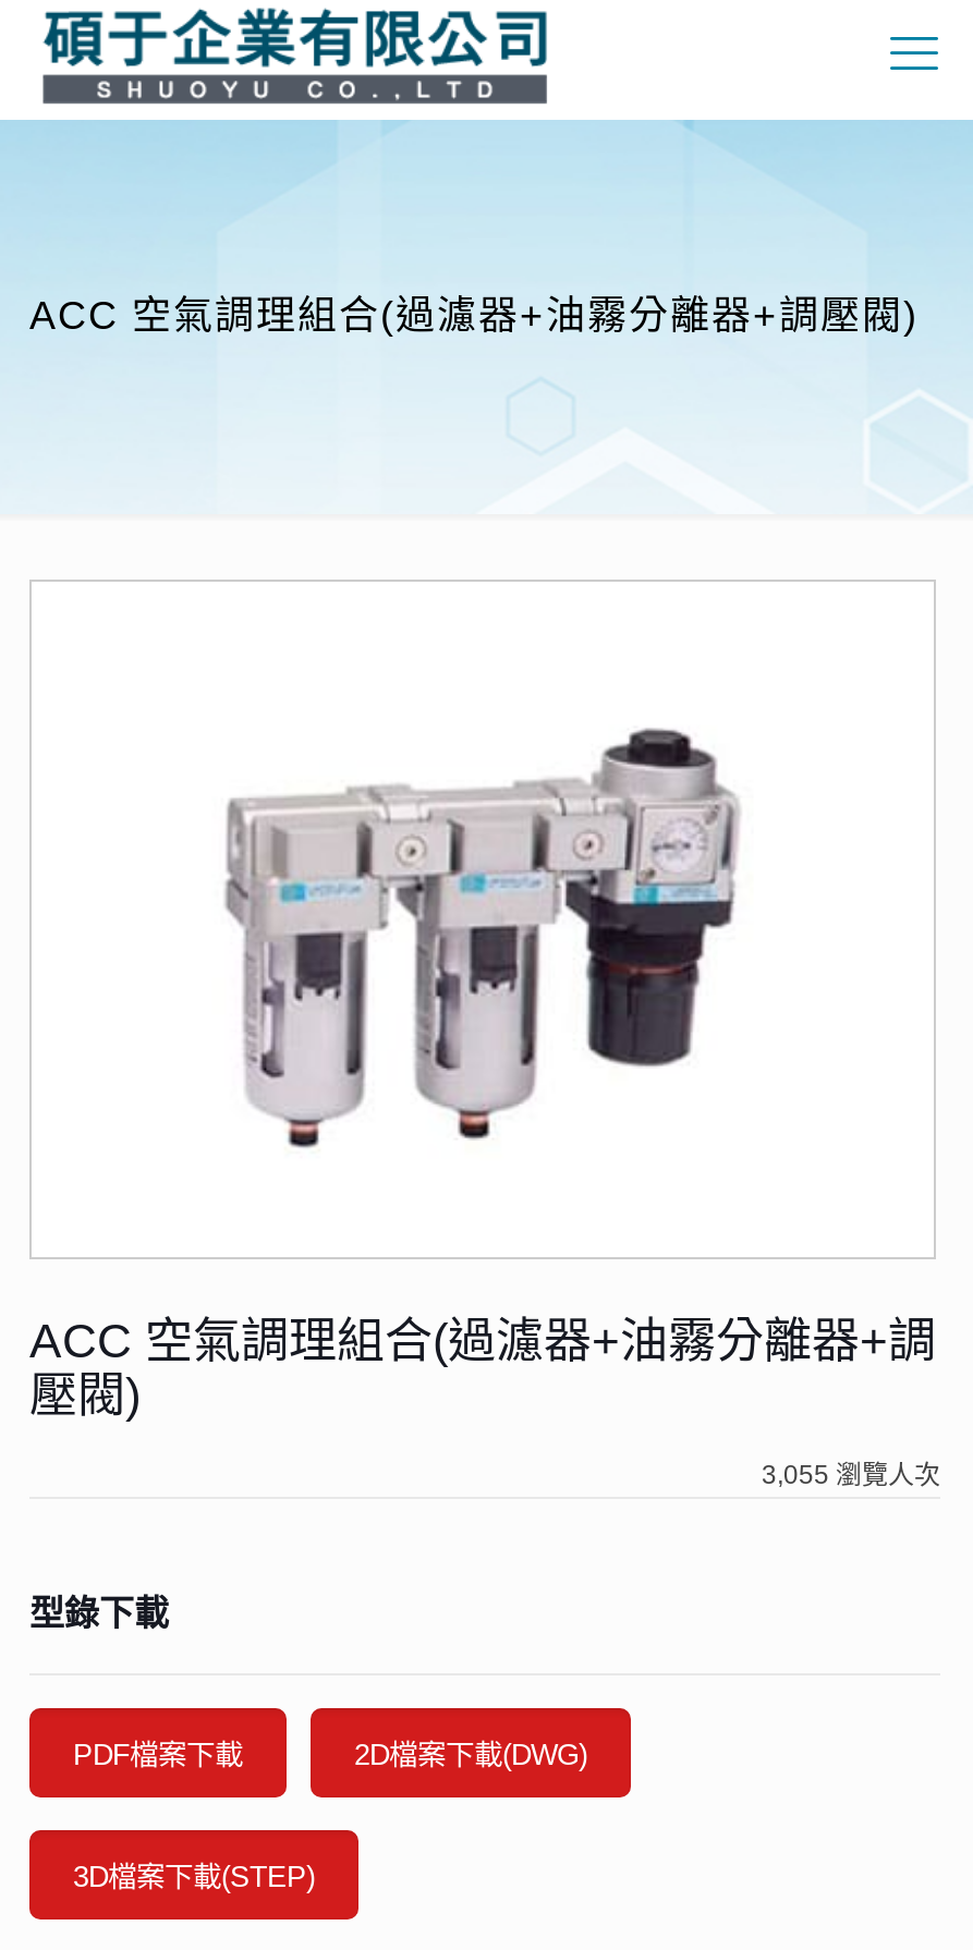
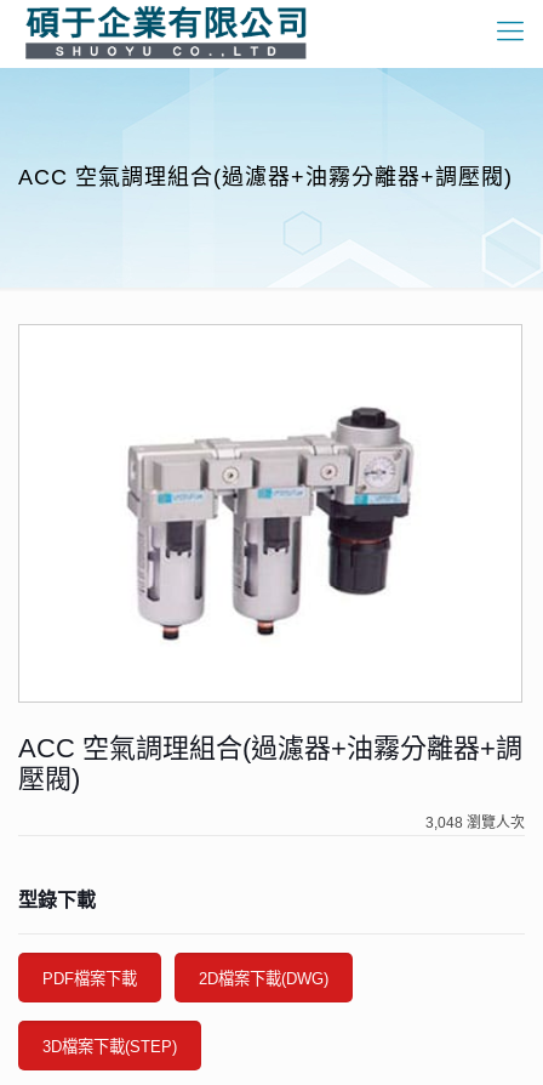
- 3,055 瀏覽人次
+ 3,048 瀏覽人次
